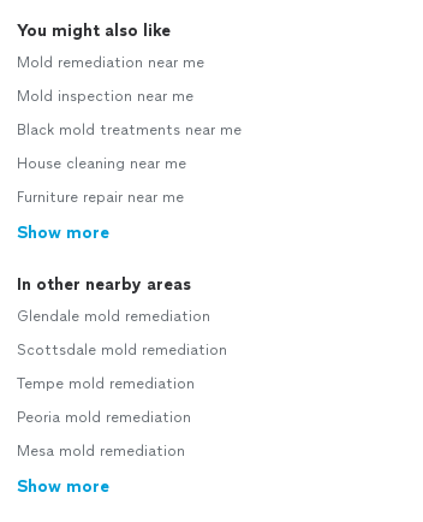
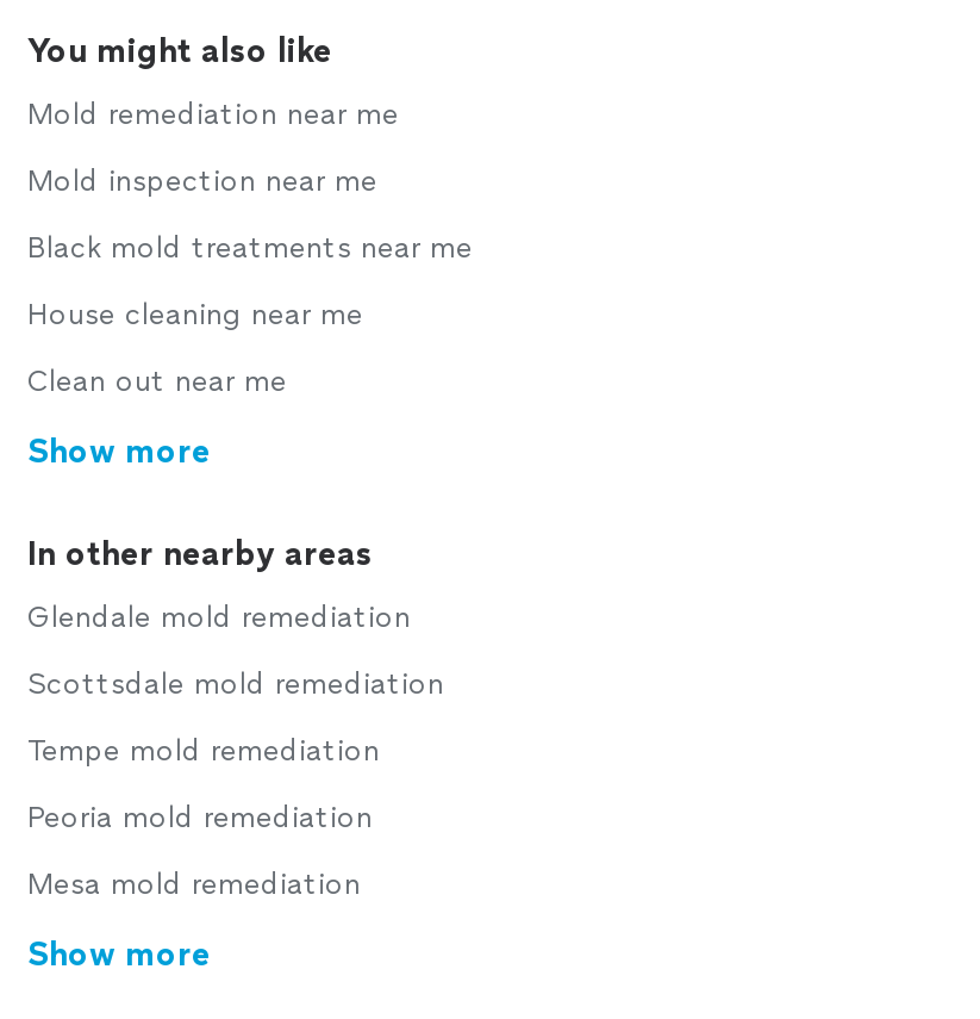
- Furniture repair near me
+ Clean out near me
